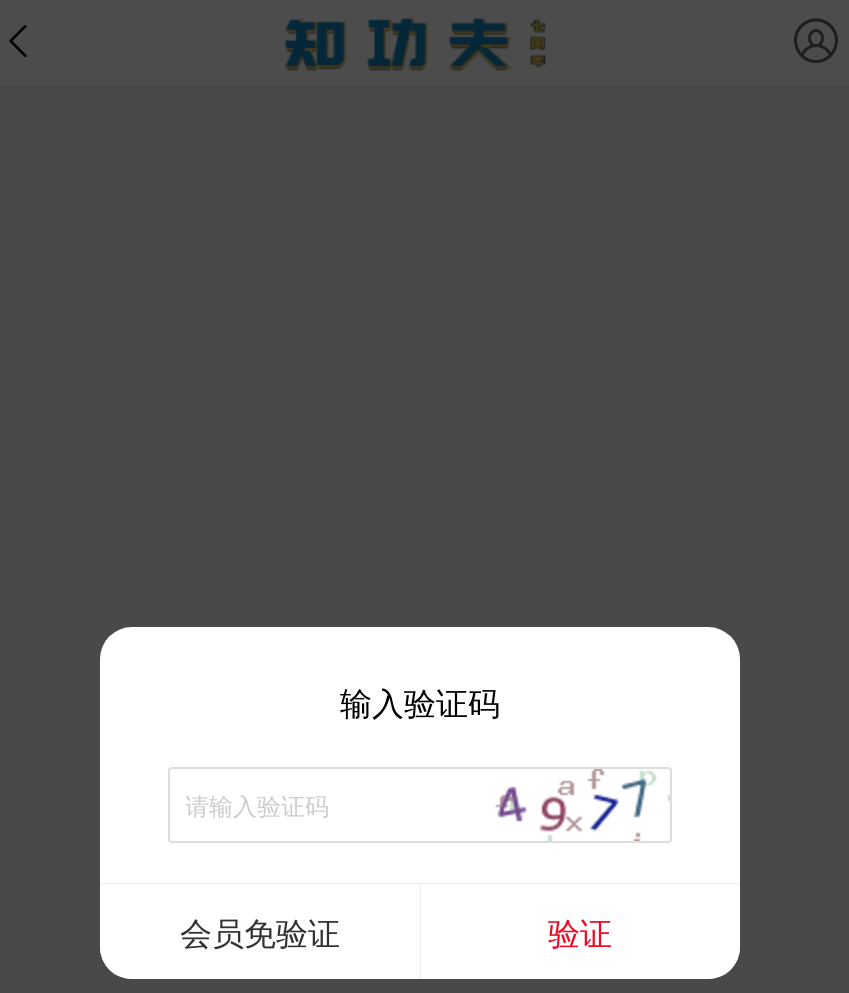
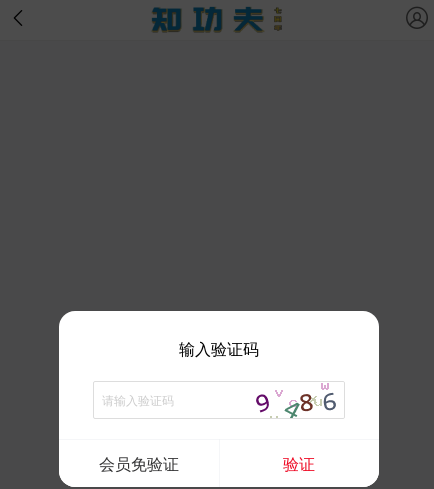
- [image]
+ [image]
